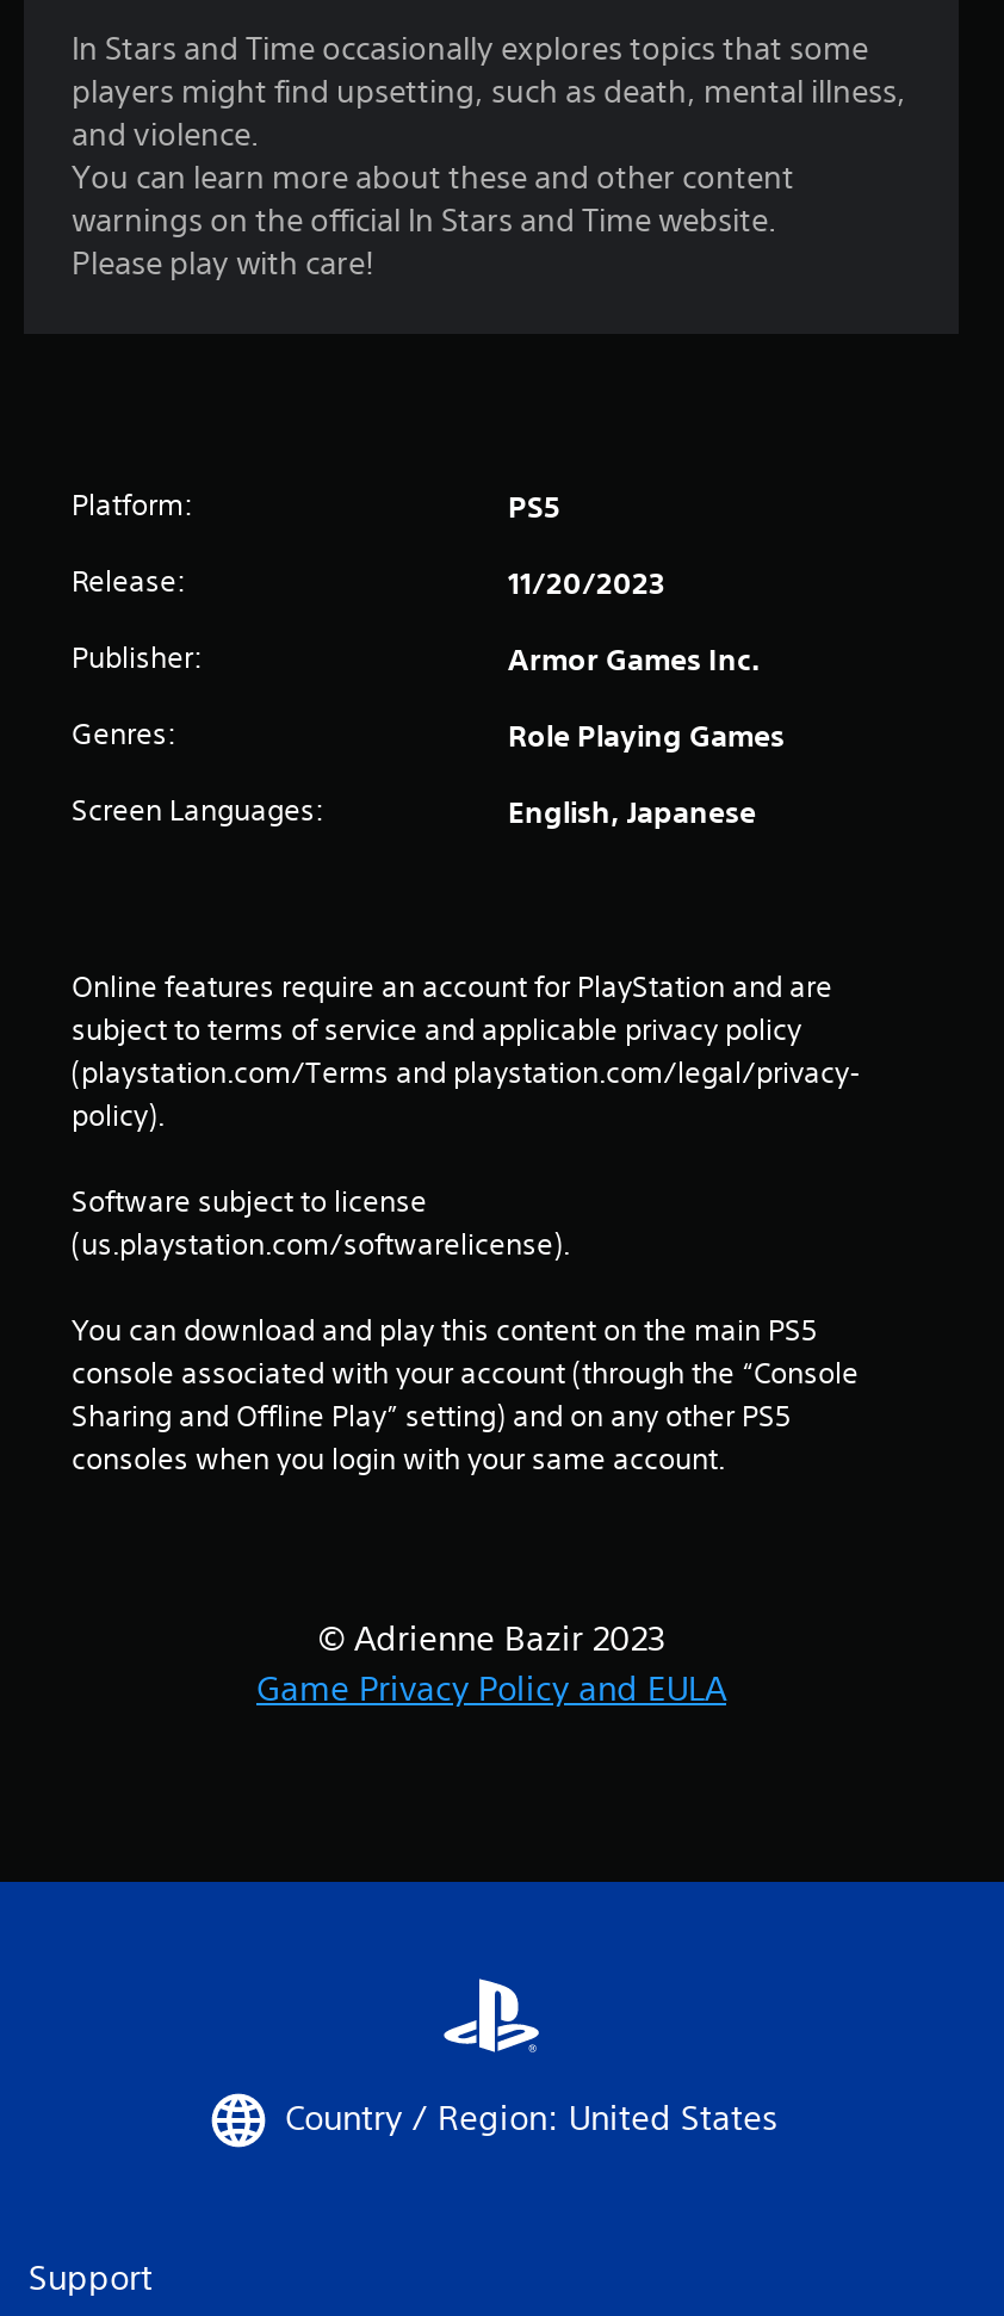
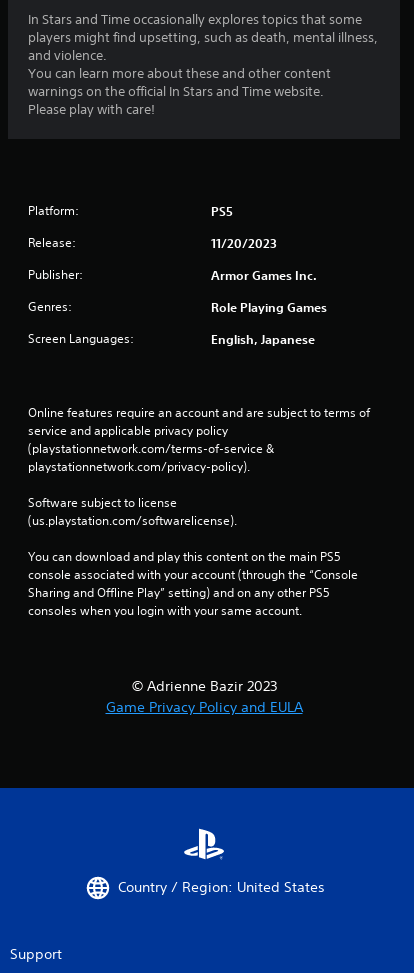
- Online features require an account for PlayStation and are
- subject to terms of service and applicable privacy policy
- (playstation.com/Terms and playstation.com/legal/privacy-
- policy).
+ Online features require an account and are subject to terms of
+ service and applicable privacy policy
+ (playstationnetwork.com/terms-of-service &
+ playstationnetwork.com/privacy-policy).
